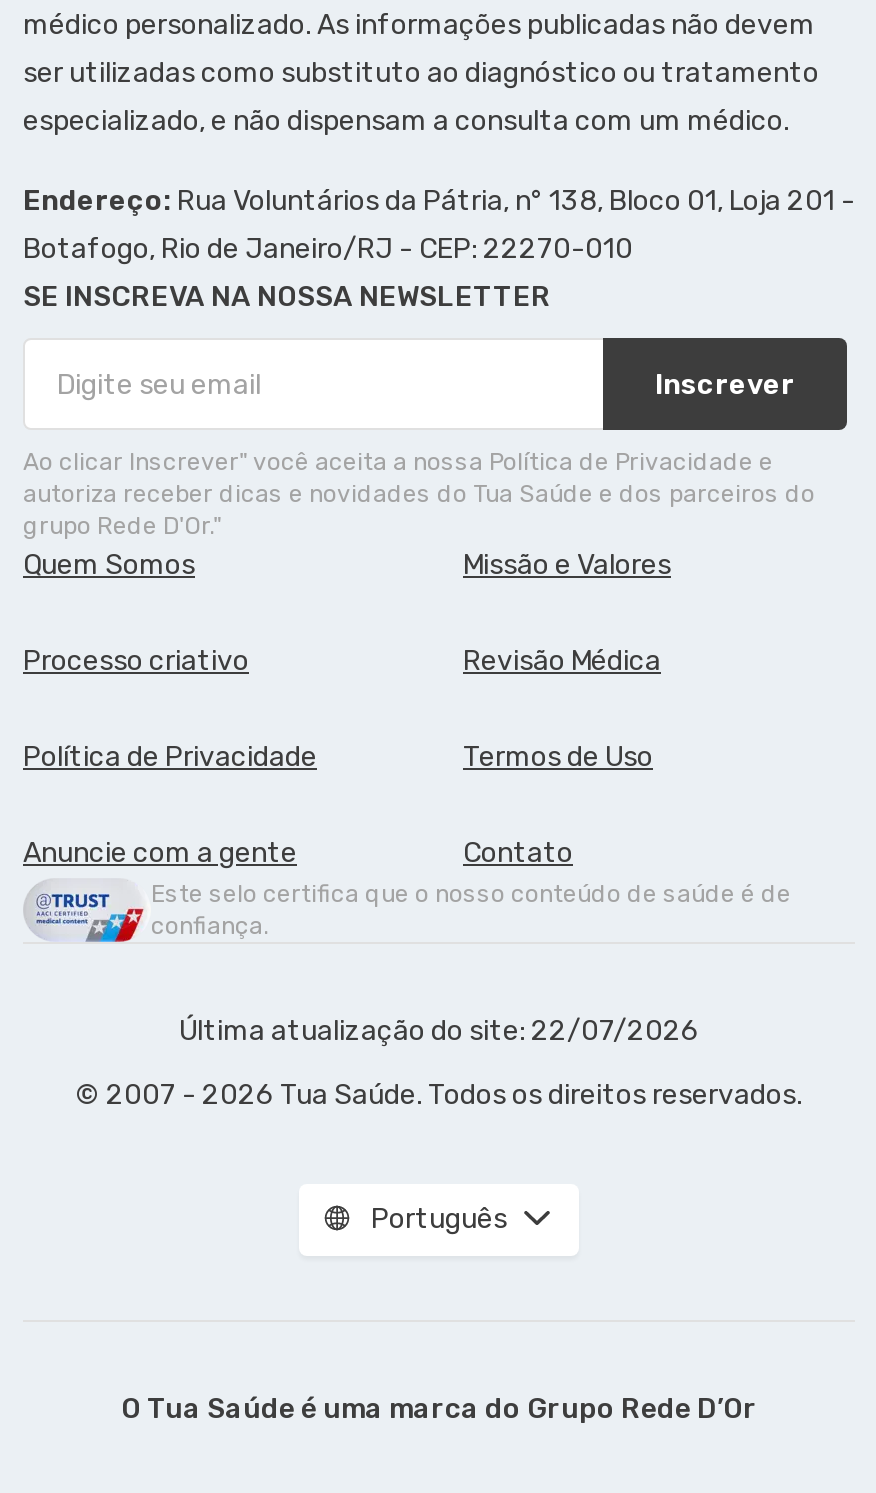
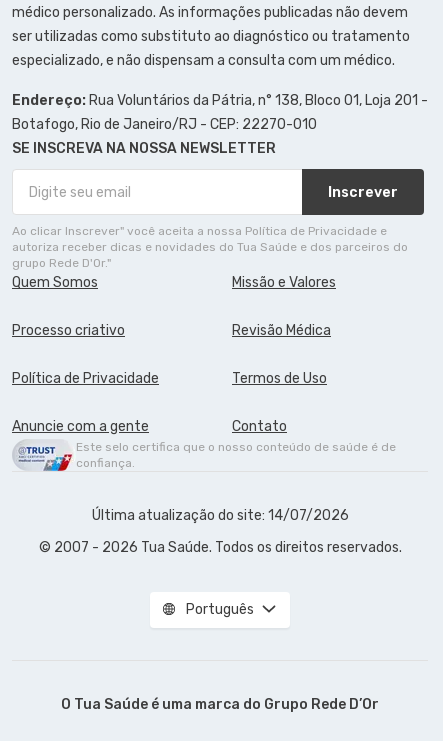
- Última atualização do site: 22/07/2026
+ Última atualização do site: 14/07/2026
